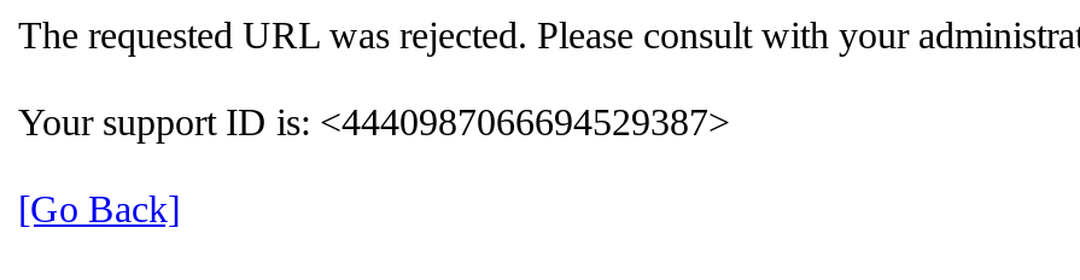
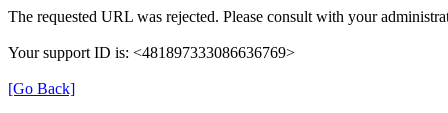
- Your support ID is: <4440987066694529387>
+ Your support ID is: <481897333086636769>
